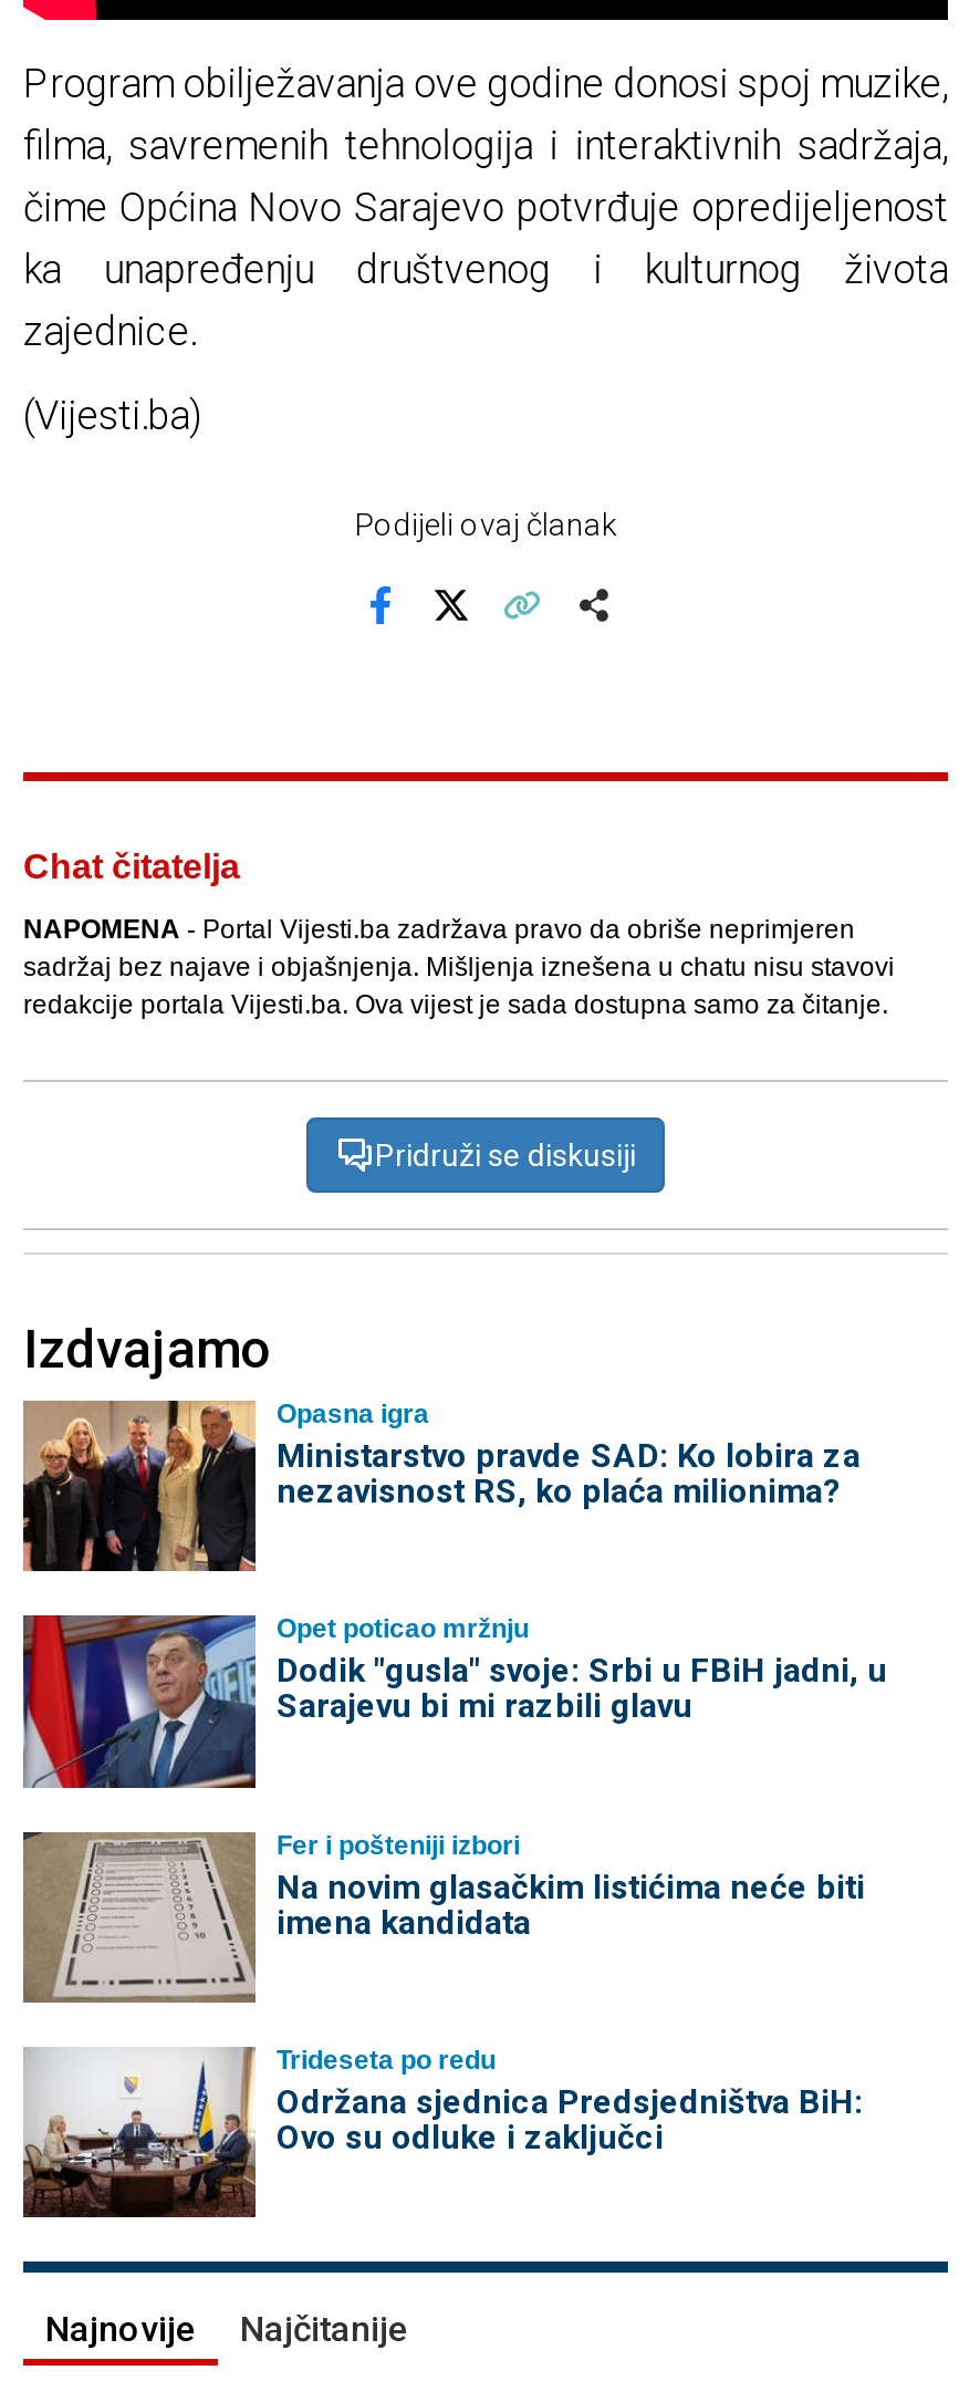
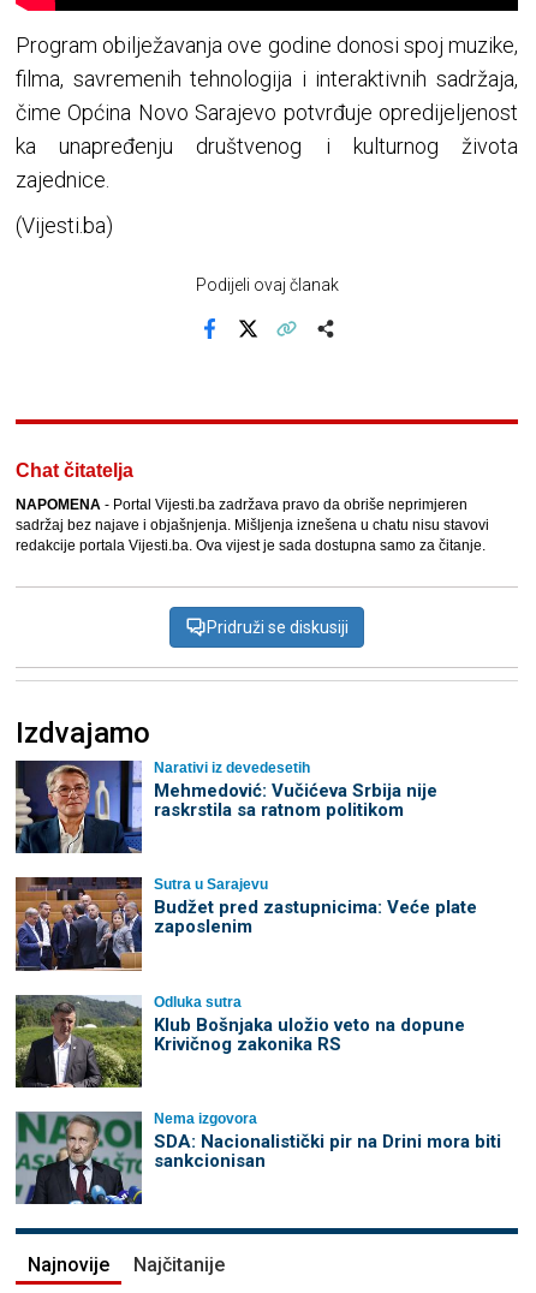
- [image]
- Opasna igra
- Ministarstvo pravde SAD: Ko lobira za
- nezavisnost RS, ko plaća milionima?
+ [image]
+ Narativi iz devedesetih
+ Mehmedović: Vučićeva Srbija nije
+ raskrstila sa ratnom politikom

- [image]
- Opet poticao mržnju
- Dodik "gusla" svoje: Srbi u FBiH jadni, u
- Sarajevu bi mi razbili glavu
+ [image]
+ Sutra u Sarajevu
+ Budžet pred zastupnicima: Veće plate
+ zaposlenim

- [image]
- Fer i pošteniji izbori
- Na novim glasačkim listićima neće biti
- imena kandidata
+ [image]
+ Odluka sutra
+ Klub Bošnjaka uložio veto na dopune
+ Krivičnog zakonika RS

- [image]
- Trideseta po redu
- Održana sjednica Predsjedništva BiH:
- Ovo su odluke i zaključci
+ [image]
+ Nema izgovora
+ SDA: Nacionalistički pir na Drini mora biti
+ sankcionisan
